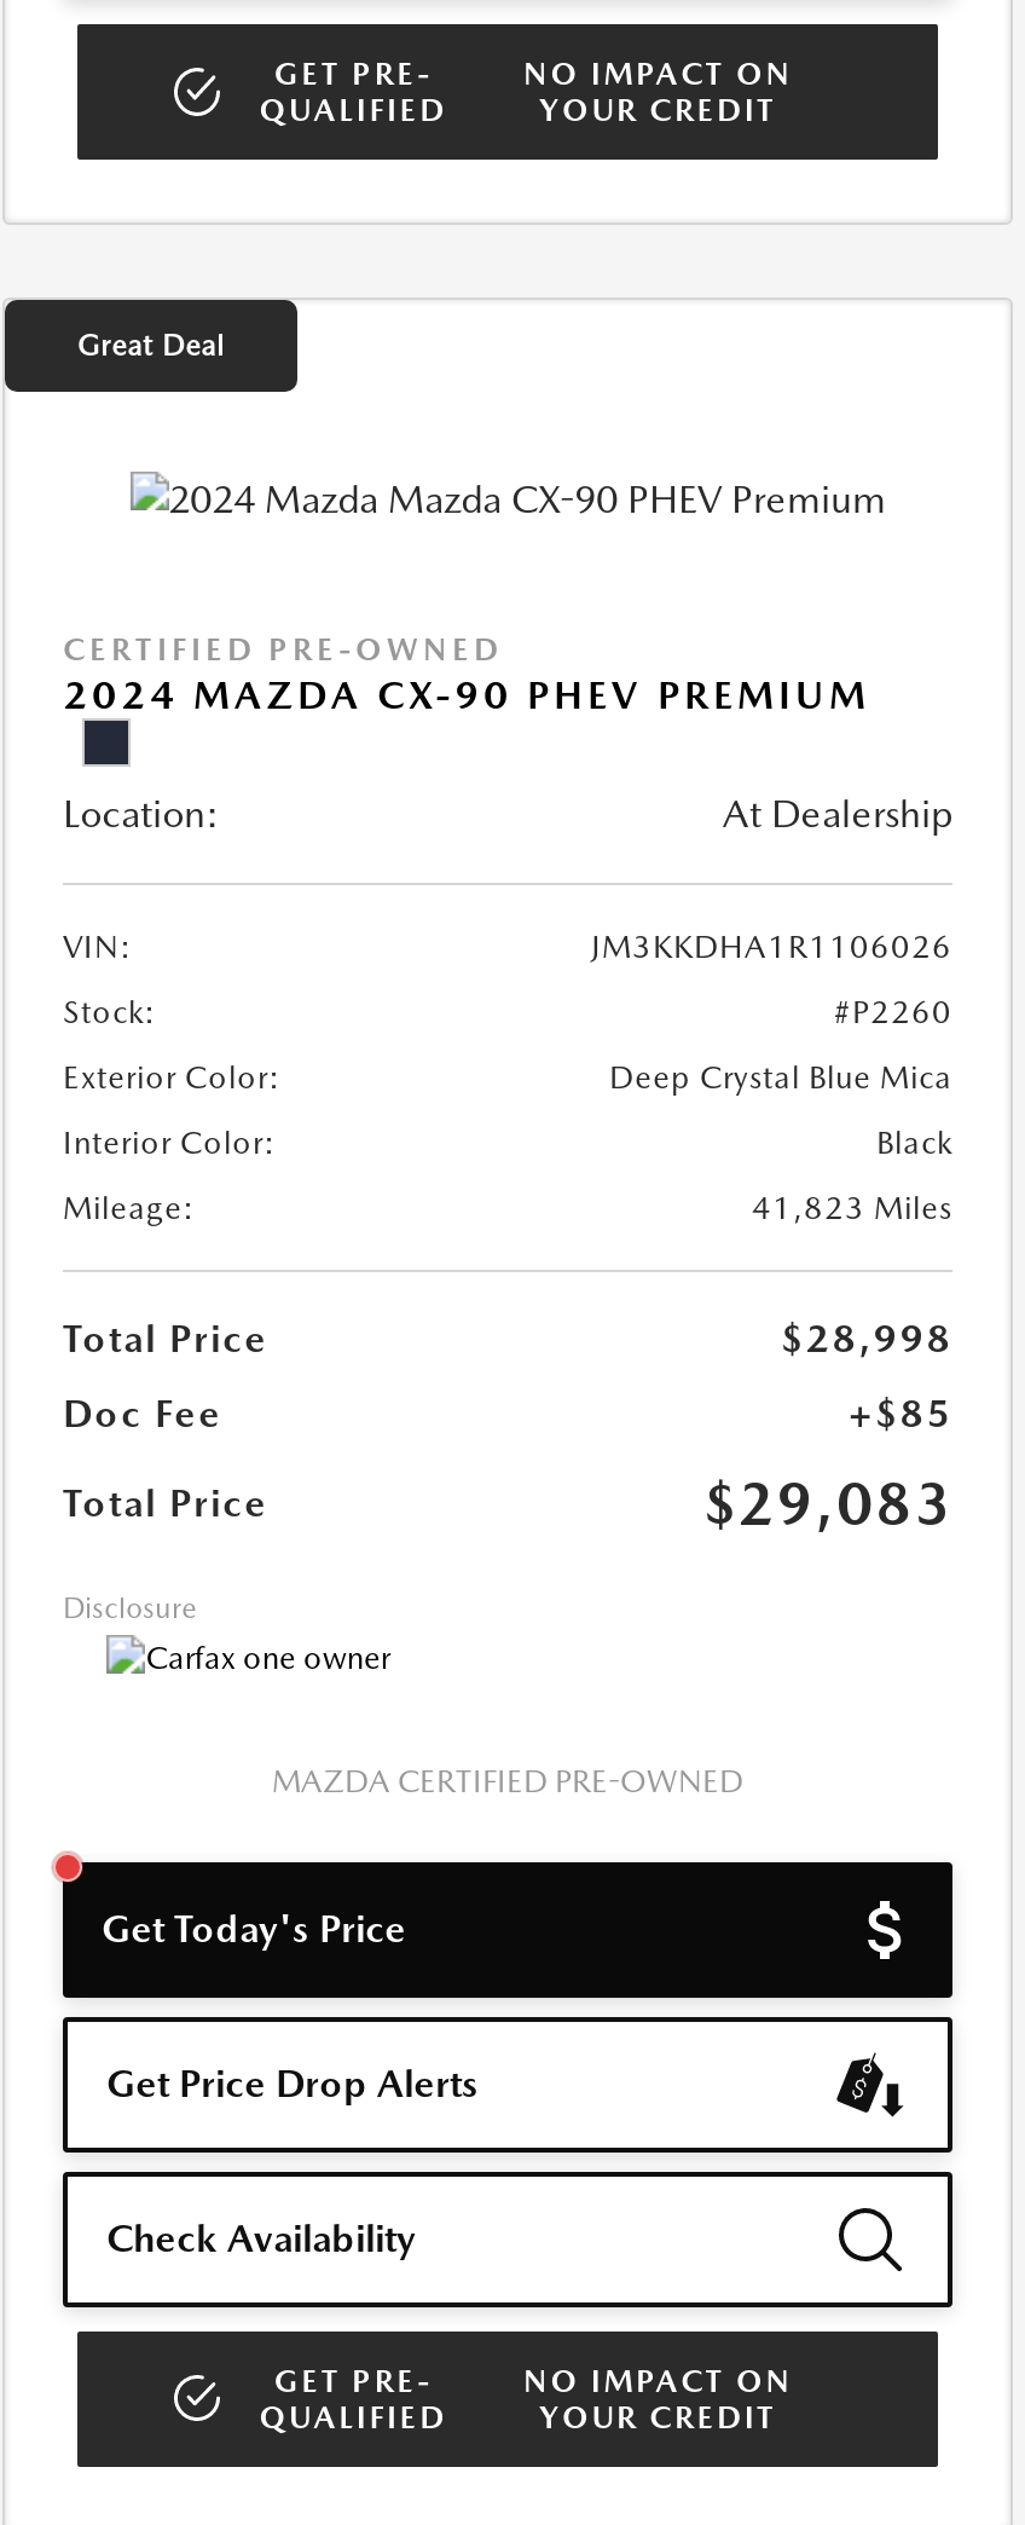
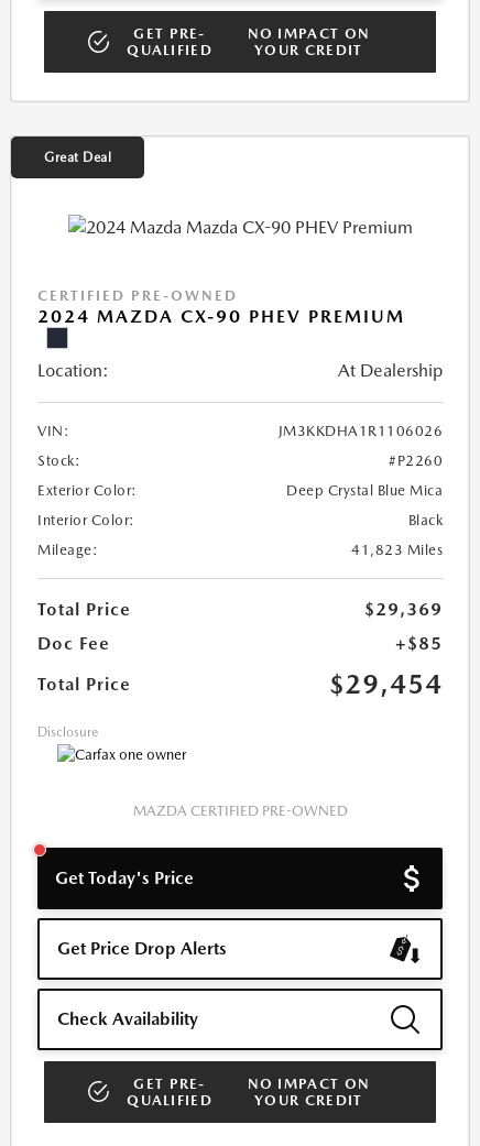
- $28,998
+ $29,369

- $29,083
+ $29,454
